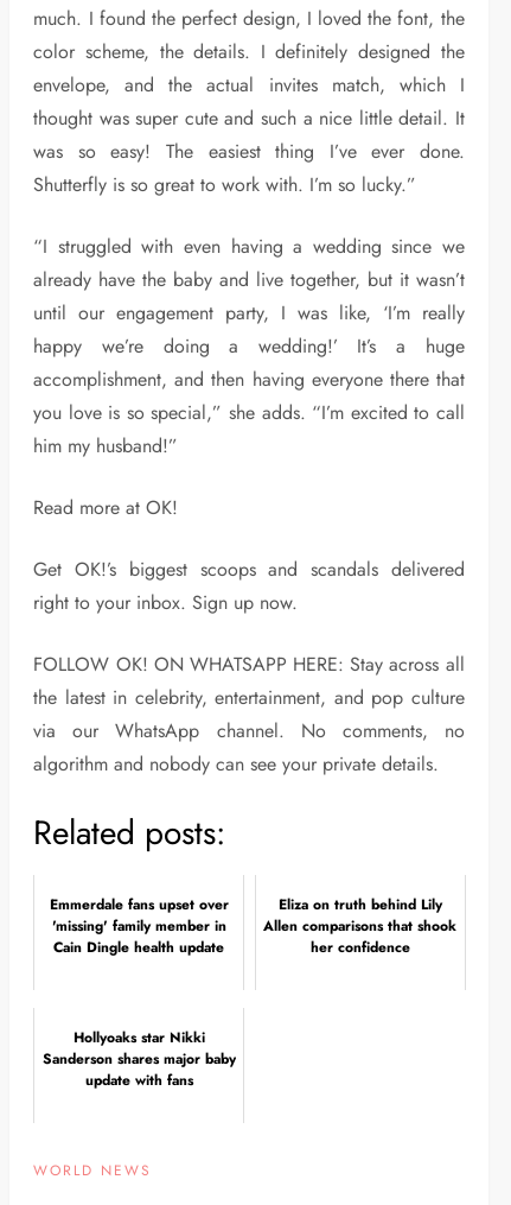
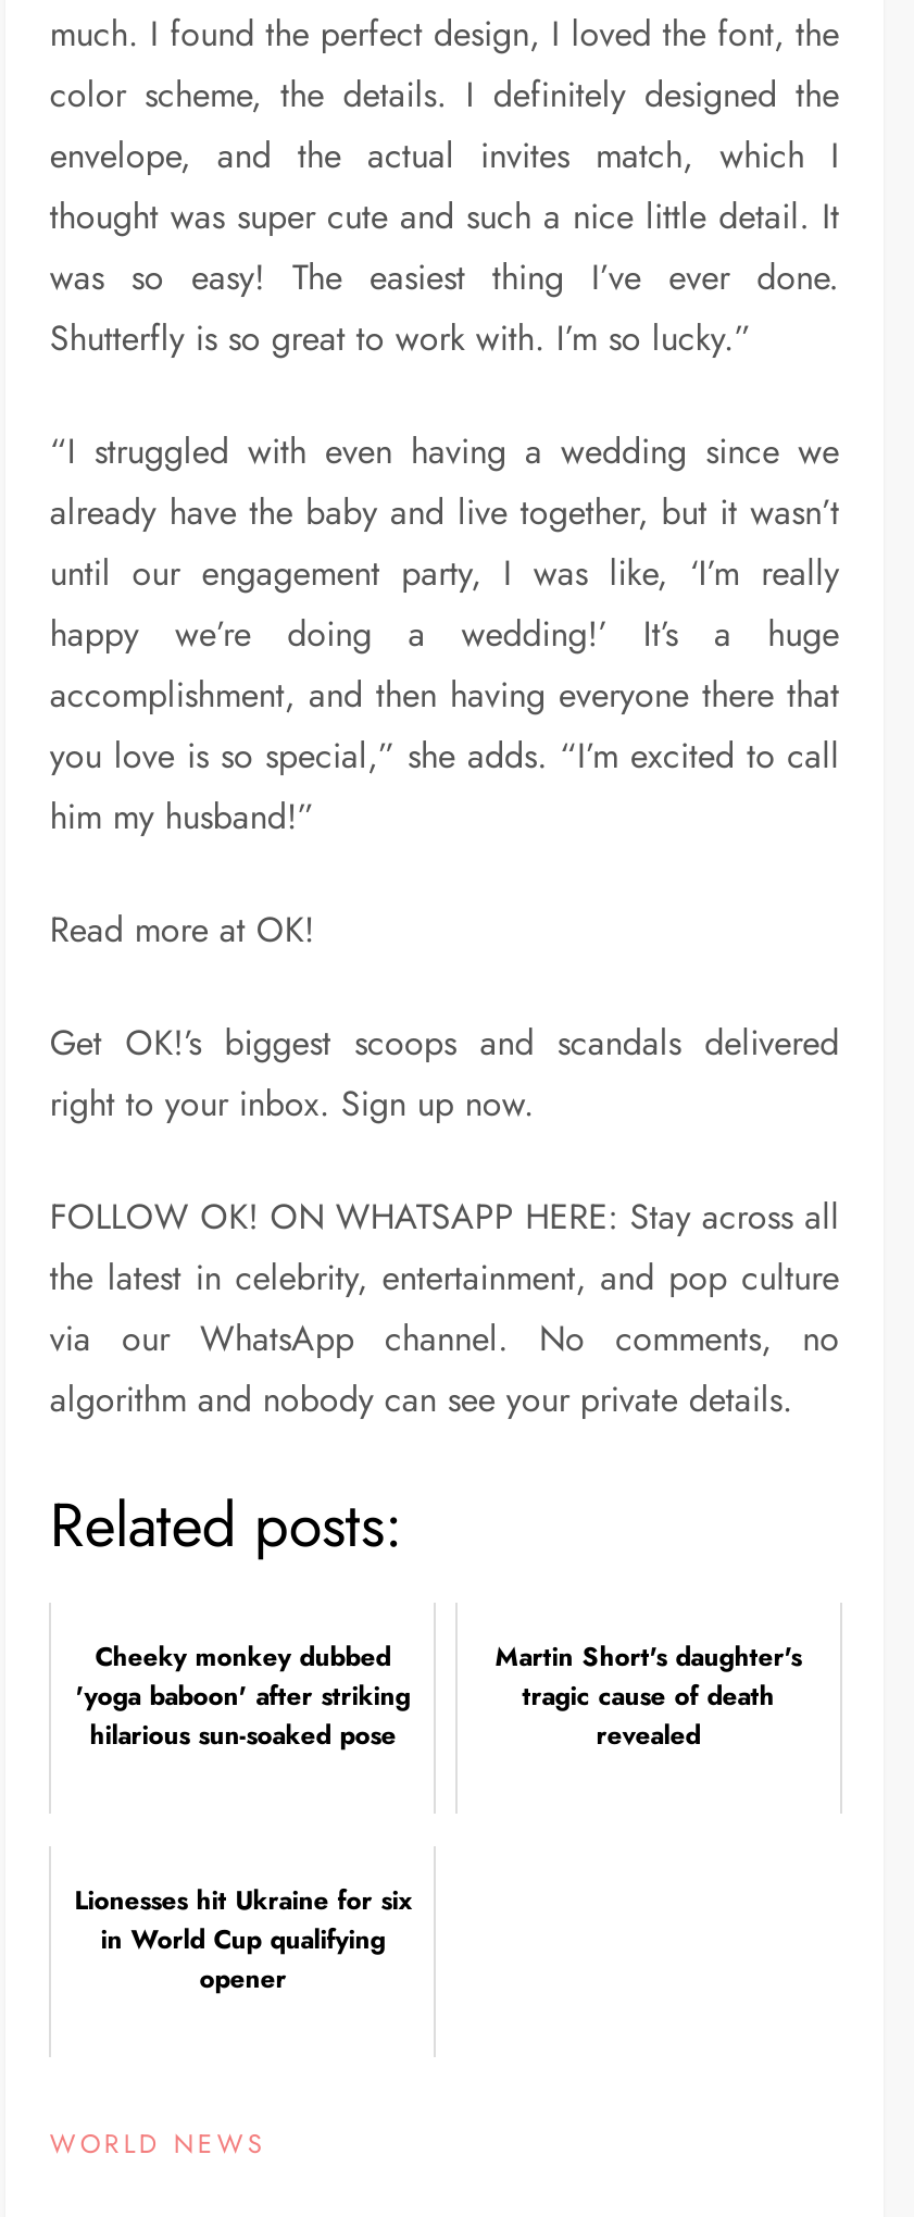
- Emmerdale fans upset over
- 'missing' family member in
- Cain Dingle health update
+ Cheeky monkey dubbed
+ 'yoga baboon' after striking
+ hilarious sun-soaked pose

- Eliza on truth behind Lily
- Allen comparisons that shook
- her confidence
+ Martin Short's daughter's
+ tragic cause of death
+ revealed

- Hollyoaks star Nikki
- Sanderson shares major baby
- update with fans
+ Lionesses hit Ukraine for six
+ in World Cup qualifying
+ opener
